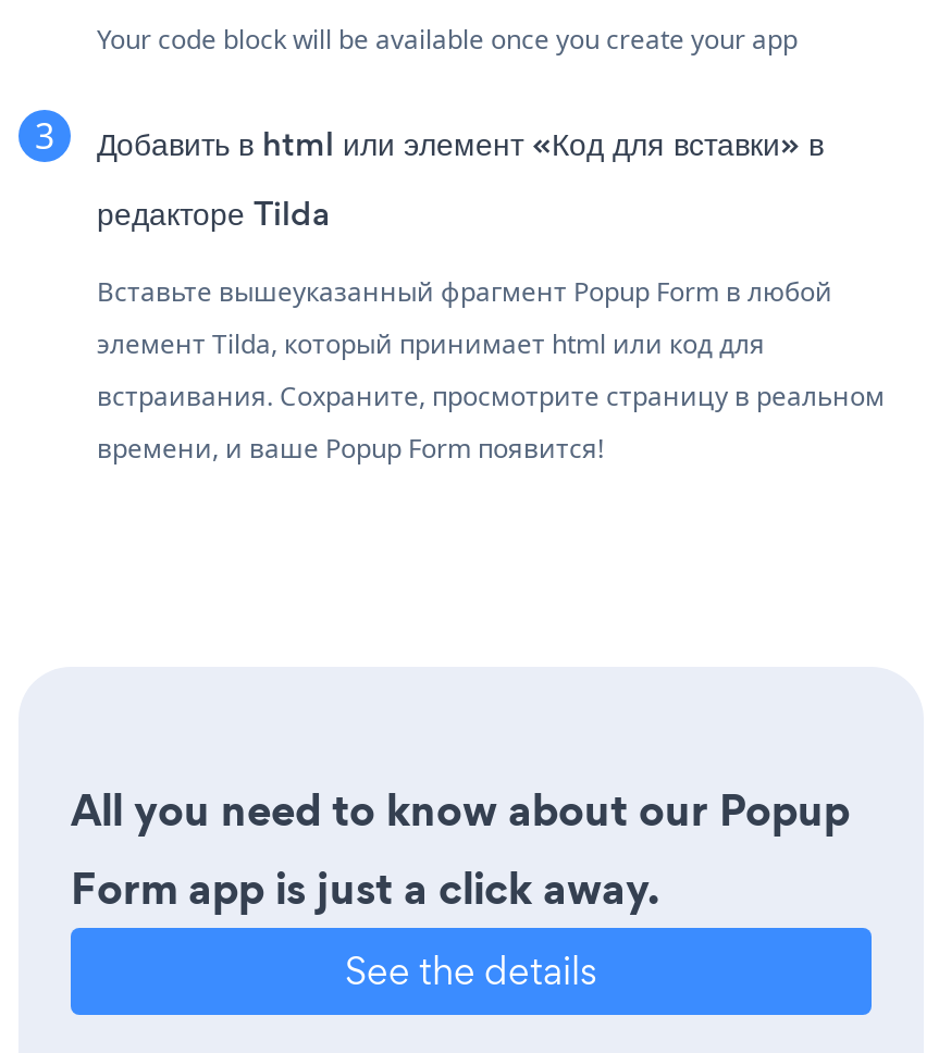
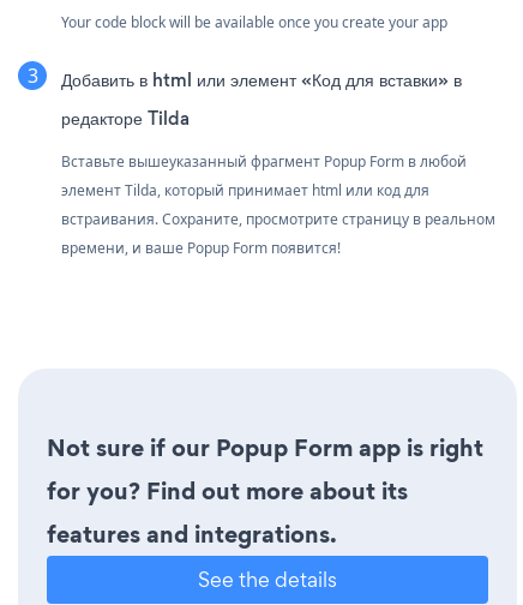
- All you need to know about our Popup
- Form app is just a click away.
+ Not sure if our Popup Form app is right
+ for you? Find out more about its
+ features and integrations.
